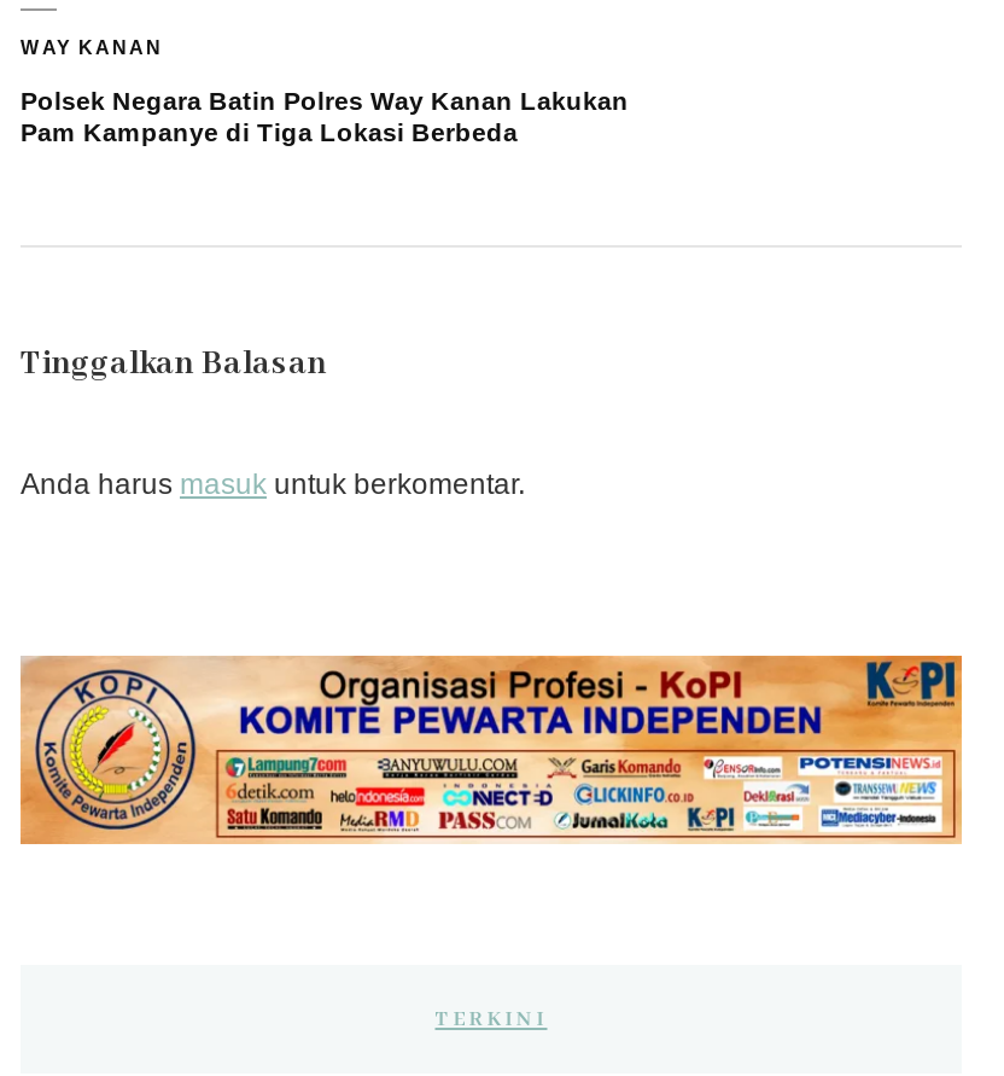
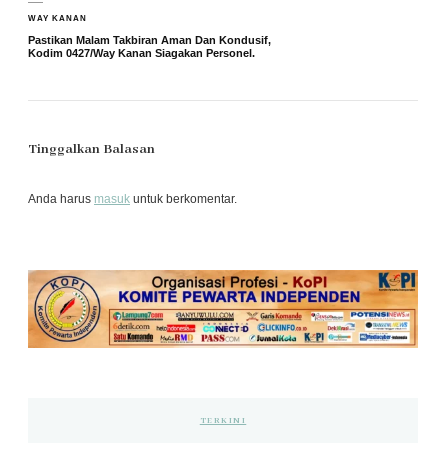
- Polsek Negara Batin Polres Way Kanan Lakukan
- Pam Kampanye di Tiga Lokasi Berbeda
+ Pastikan Malam Takbiran Aman Dan Kondusif,
+ Kodim 0427/Way Kanan Siagakan Personel.
